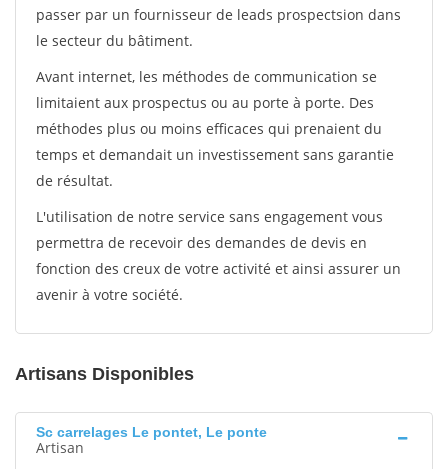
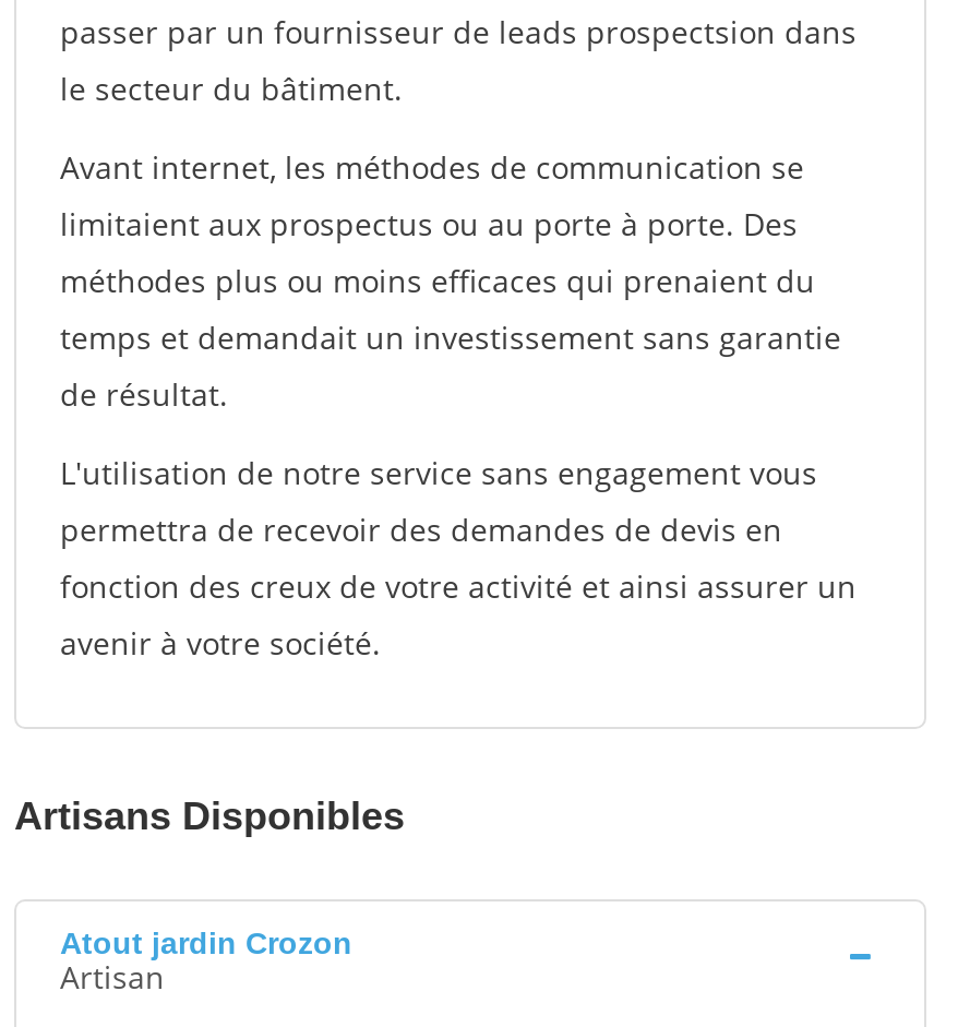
- Sc carrelages Le pontet, Le ponte
+ Atout jardin Crozon
